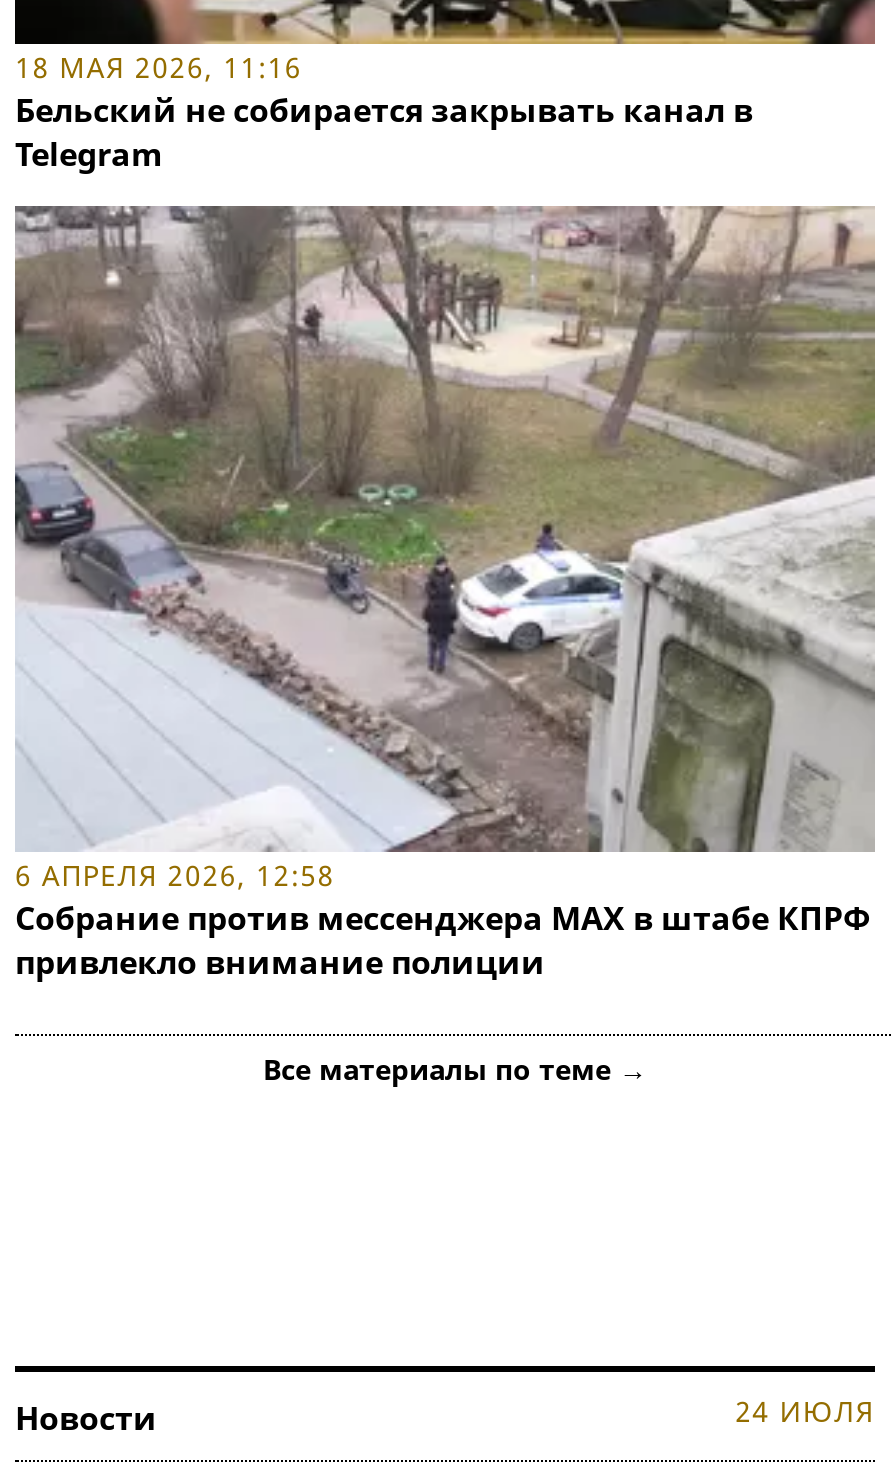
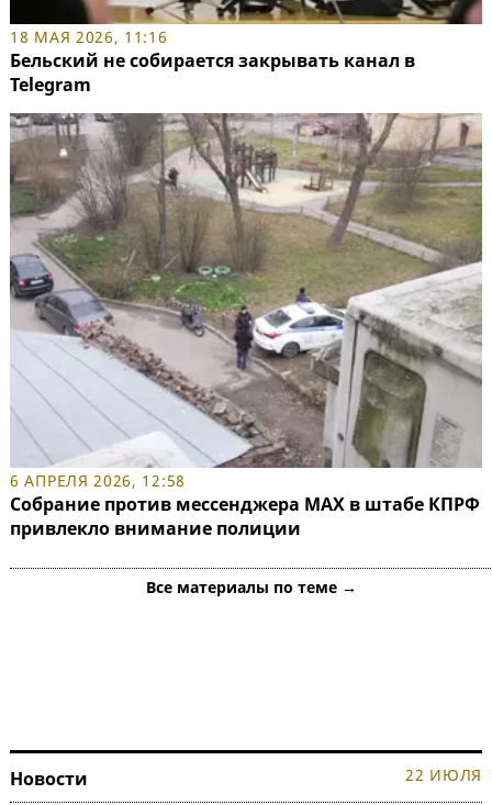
- 24 ИЮЛЯ
+ 22 ИЮЛЯ
